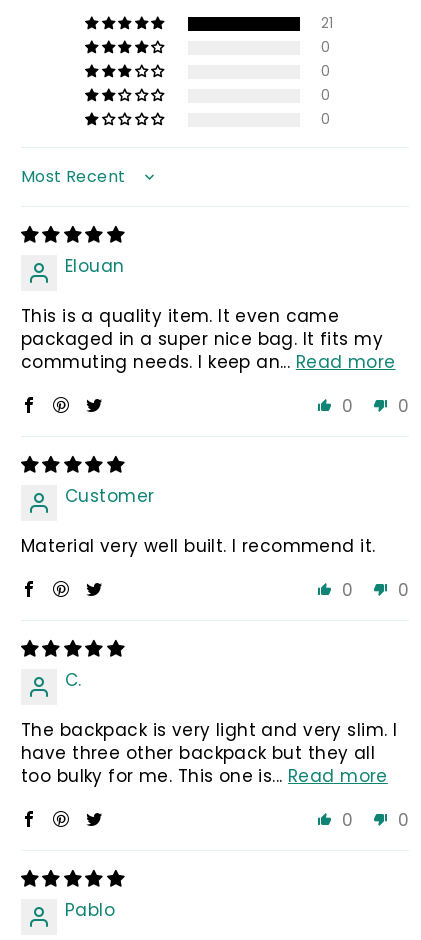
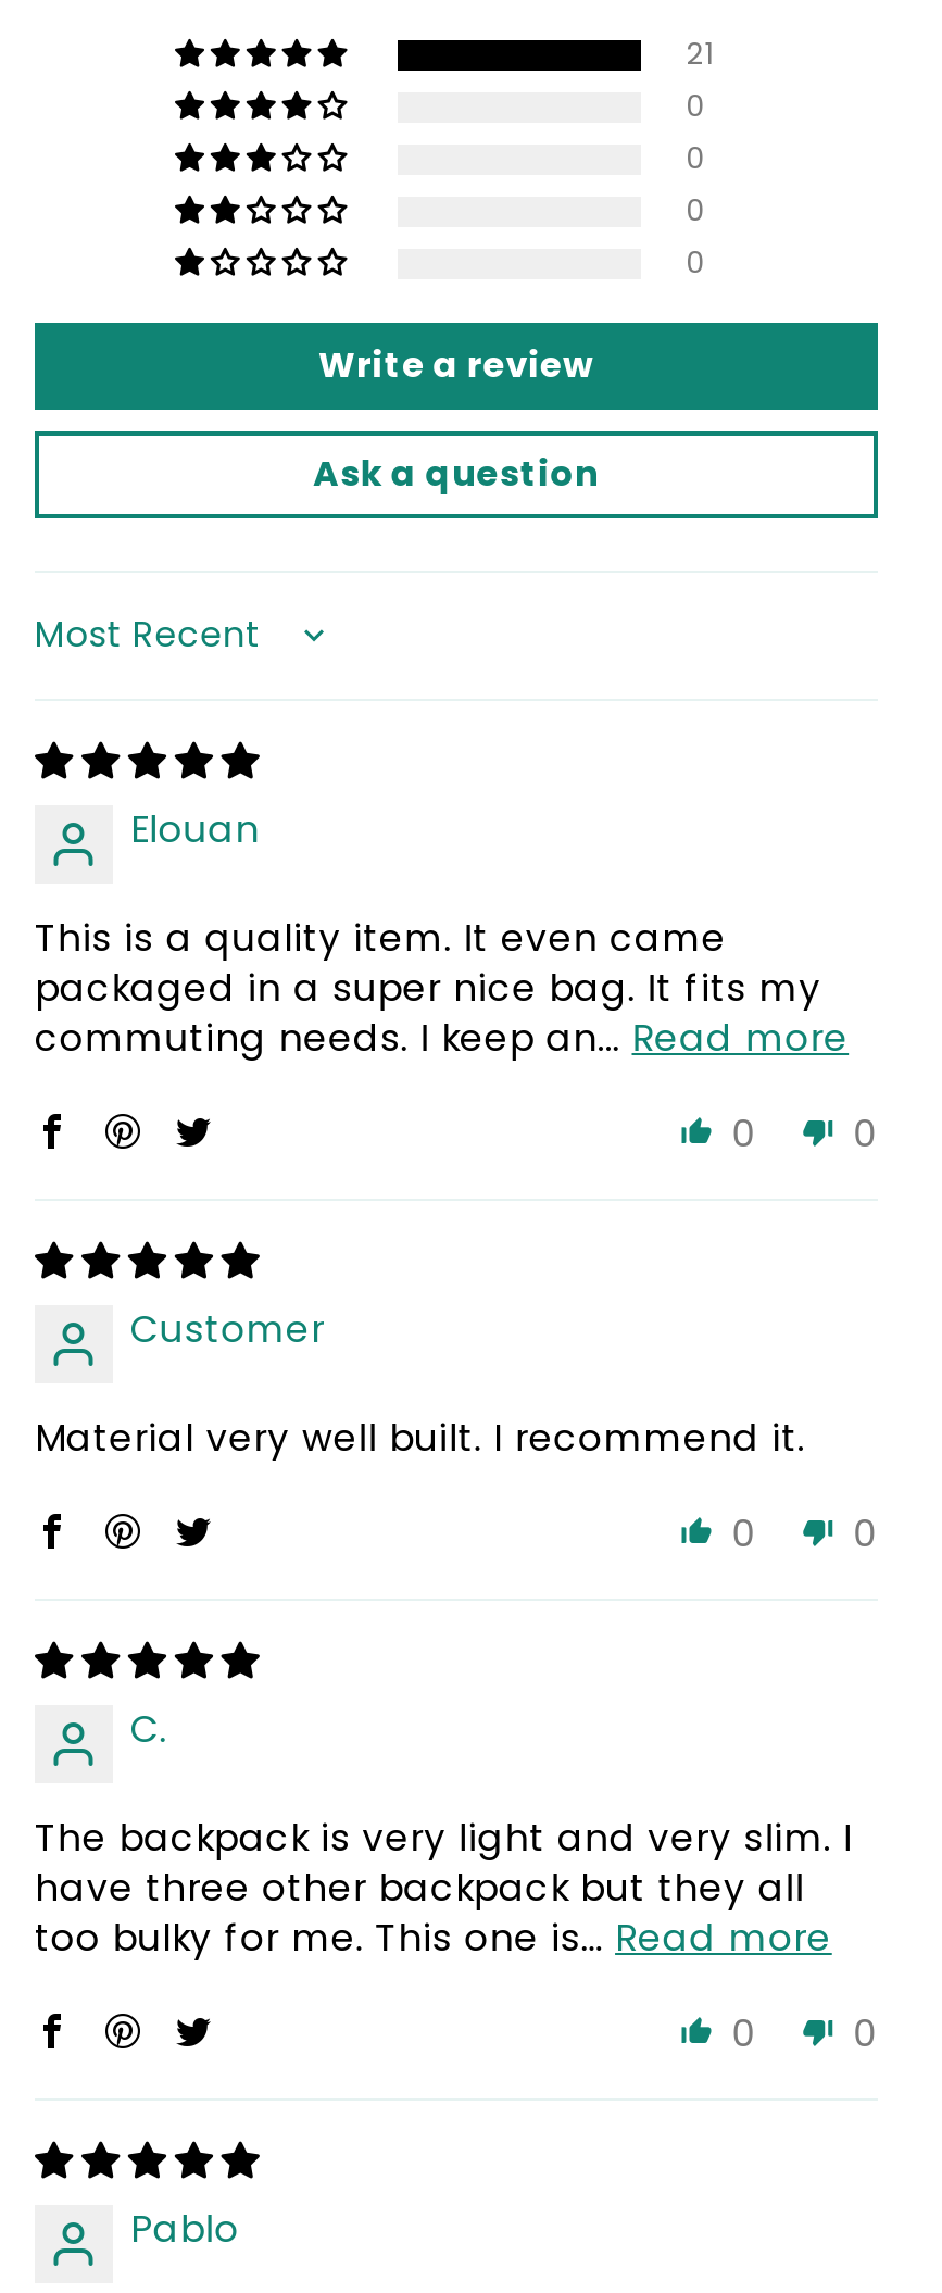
+ Write a review
+ Ask a question
